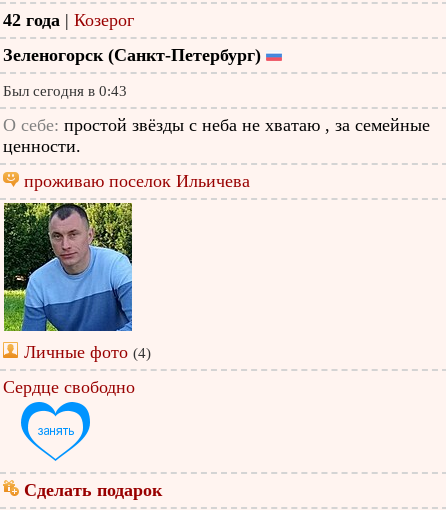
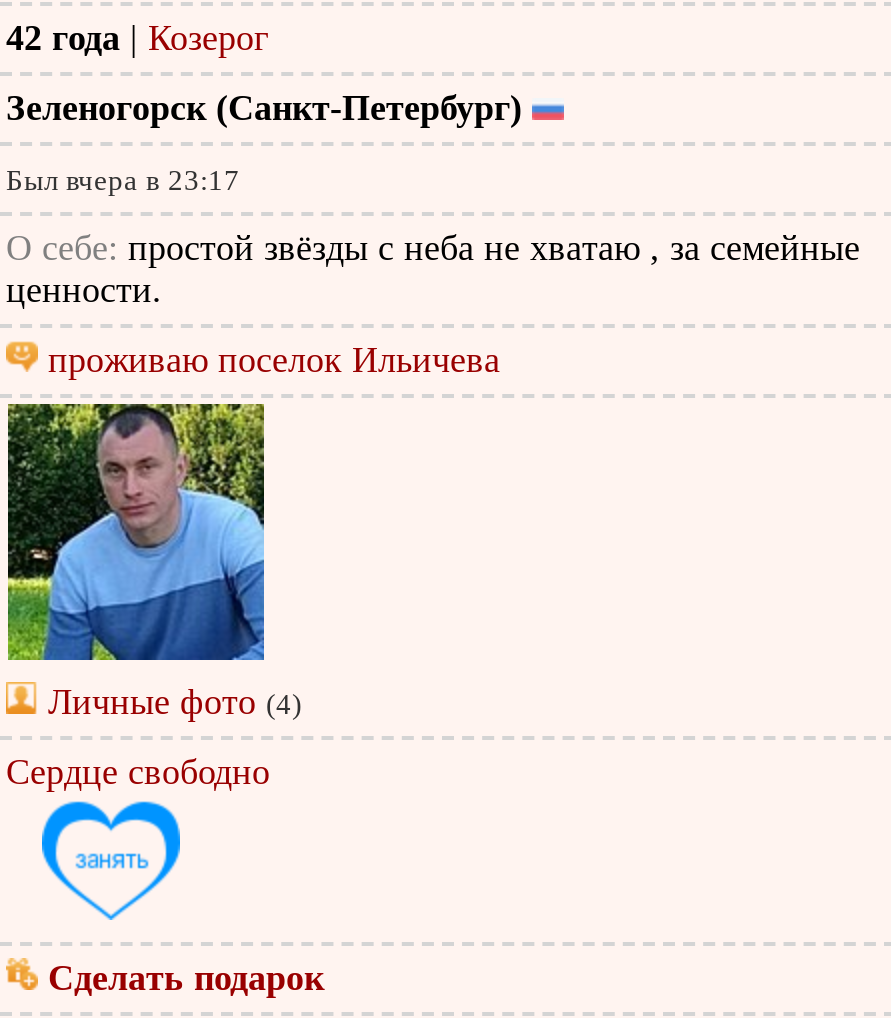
- Был сегодня в 0:43
+ Был вчера в 23:17
